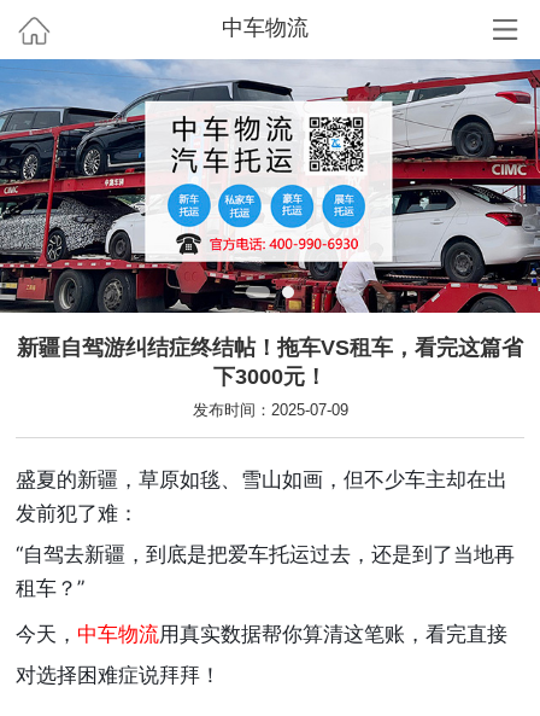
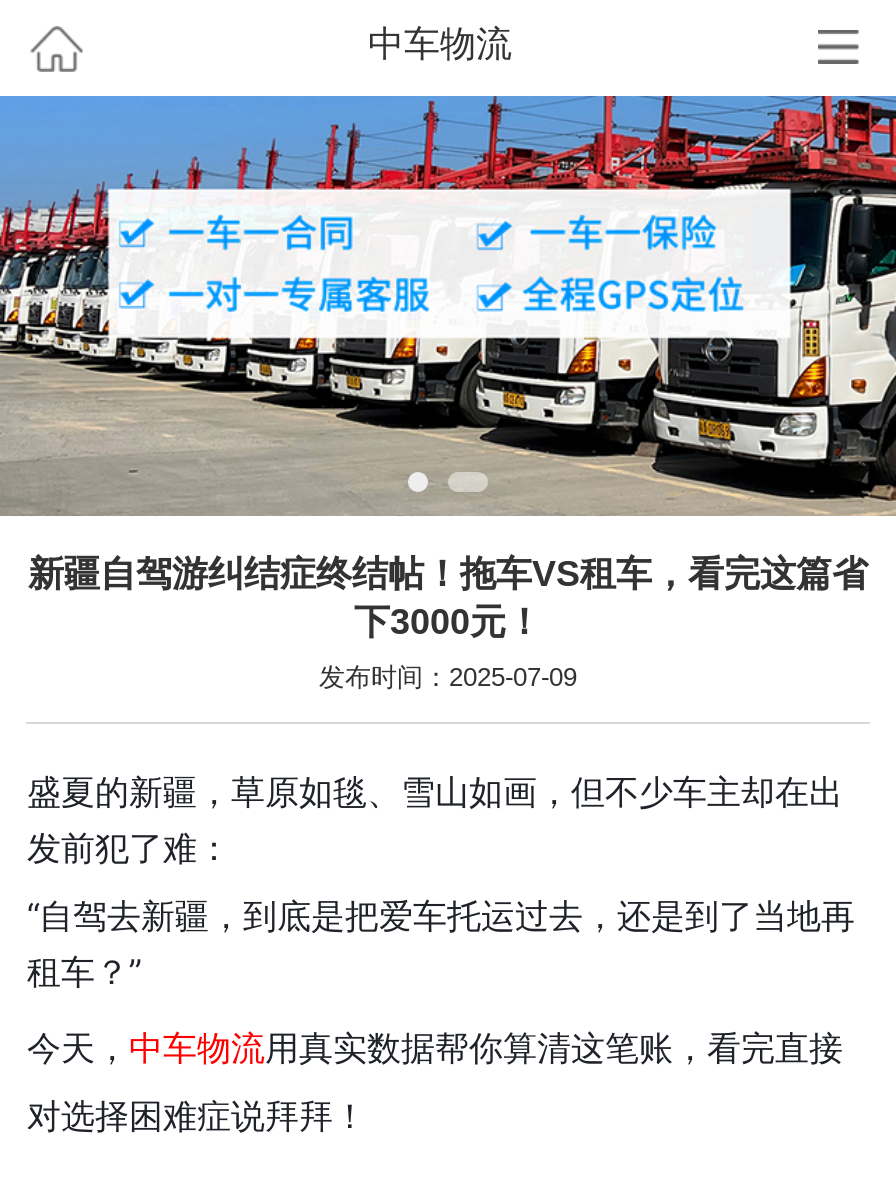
- [image]
+ [image]
